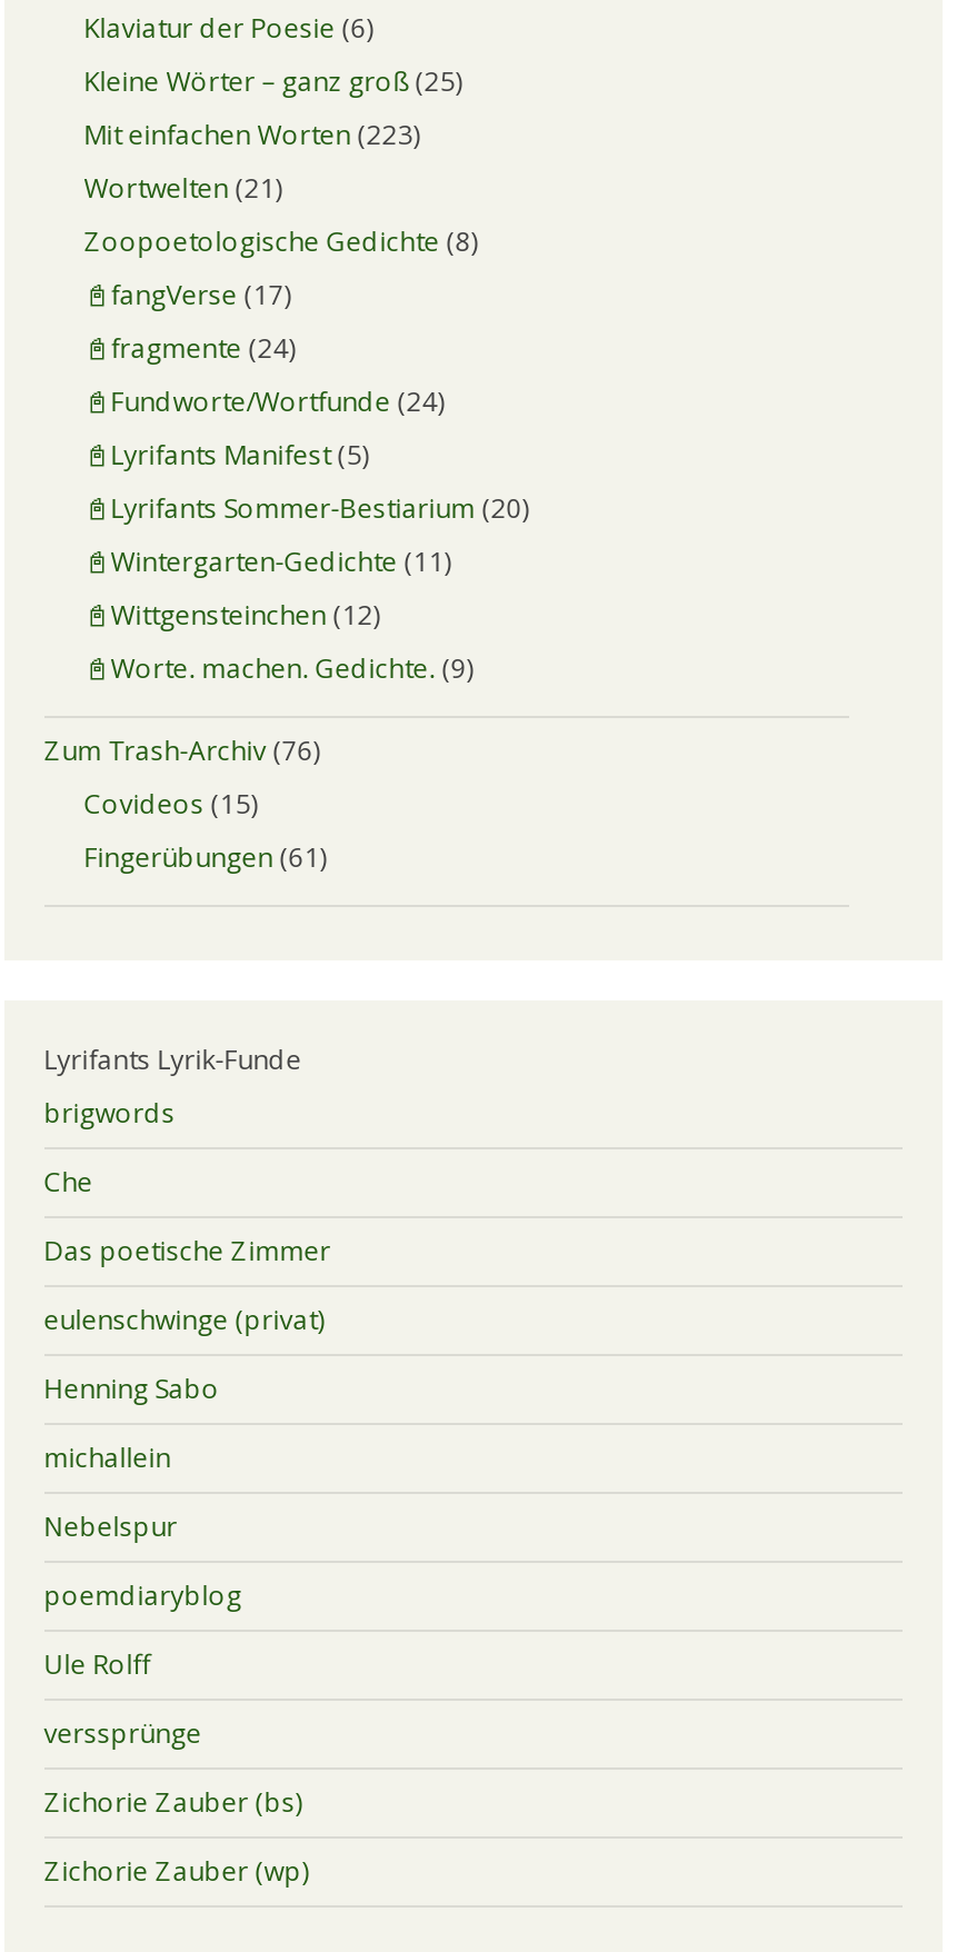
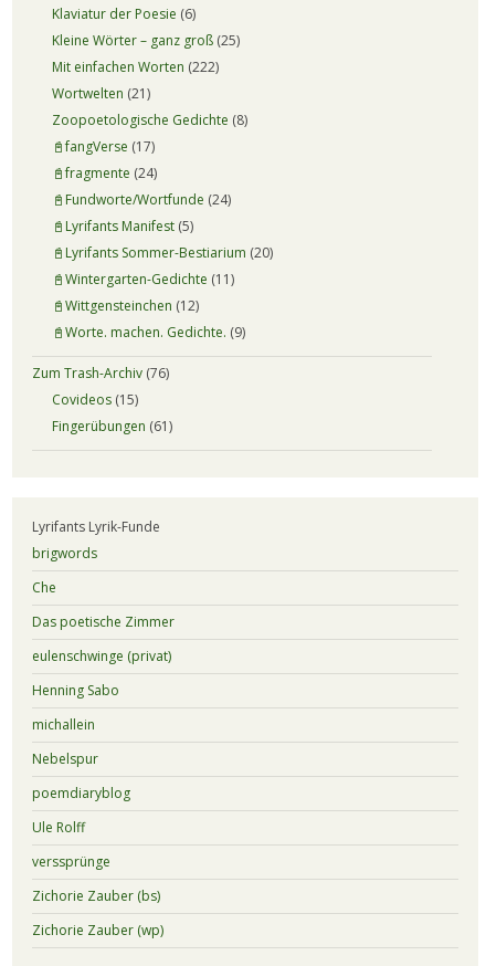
- Mit einfachen Worten (223)
+ Mit einfachen Worten (222)
